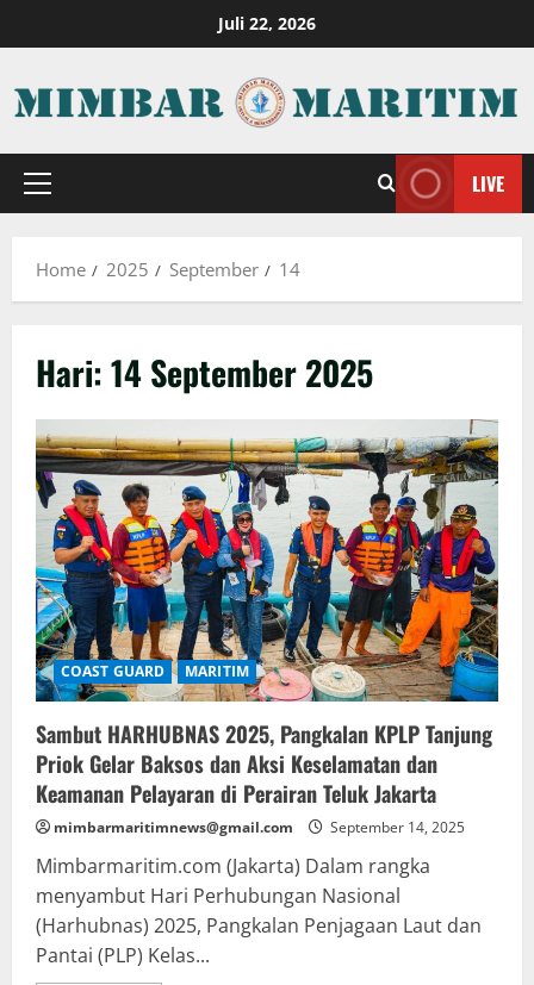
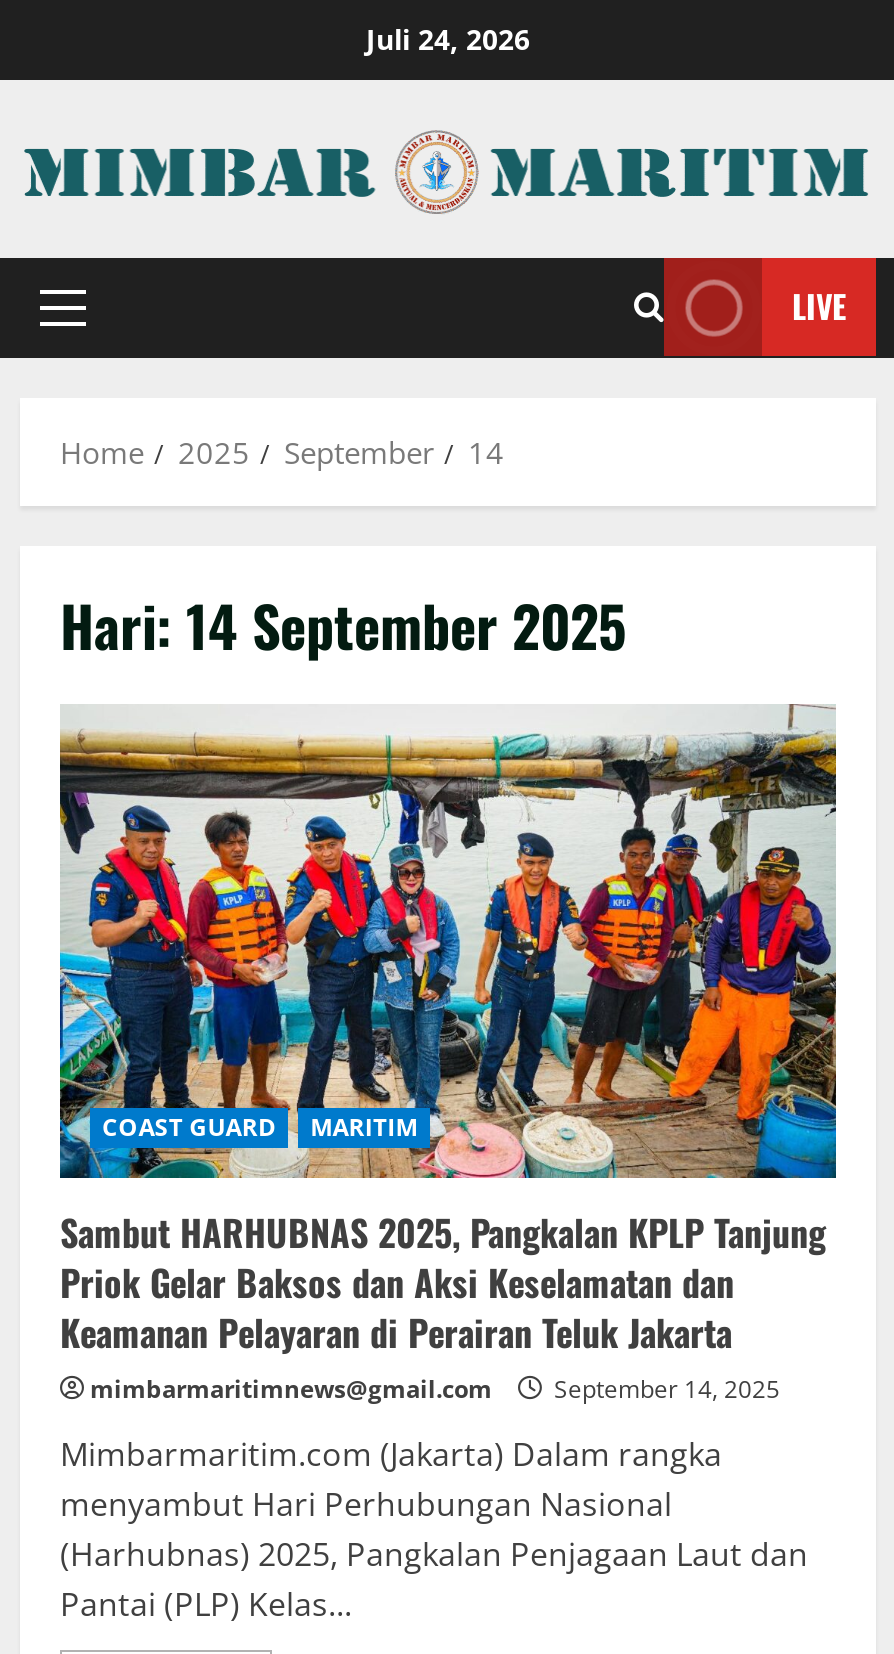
- Juli 22, 2026
+ Juli 24, 2026
